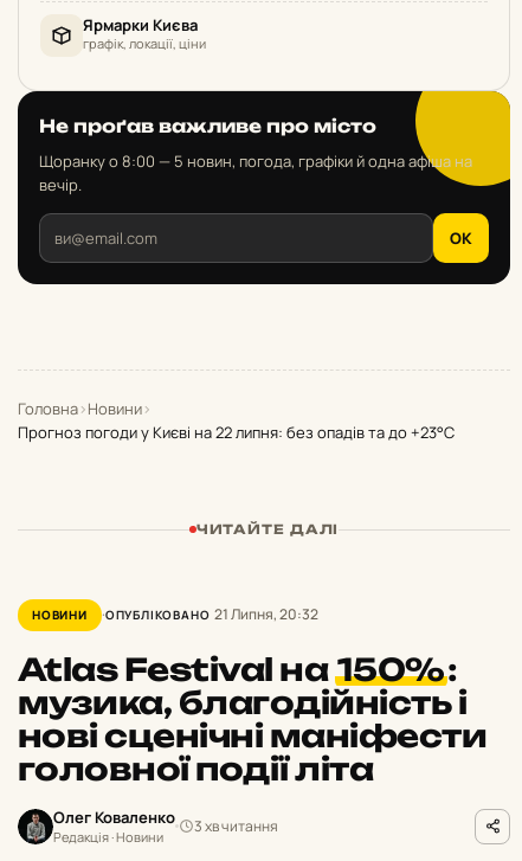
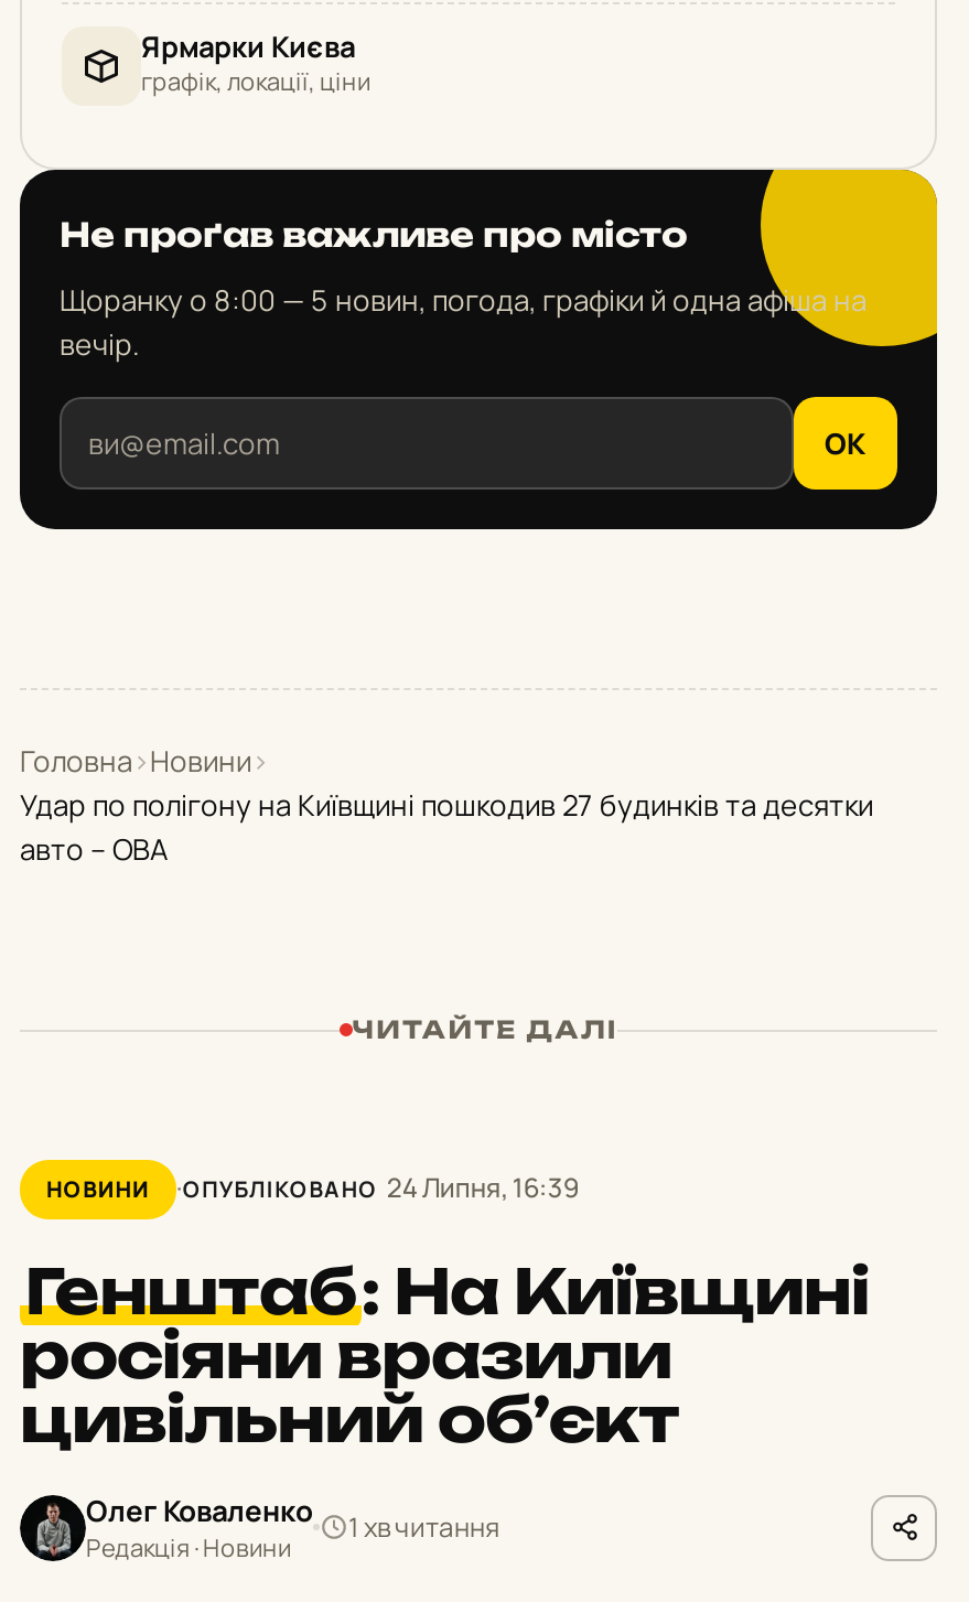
- Прогноз погоди у Києві на 22 липня: без опадів та до +23°С
+ Удар по полігону на Київщині пошкодив 27 будинків та десятки
+ авто – ОВА

moved down: ЧИТАЙТЕ ДАЛІ

moved down: НОВИНИ

- ОПУБЛІКОВАНО 21 Липня, 20:32
+ ОПУБЛІКОВАНО 24 Липня, 16:39

- Atlas Festival на 150% :
- музика, благодійність і
- нові сценічні маніфести
- головної події літа
+ Генштаб : На Київщині
+ росіяни вразили
+ цивільний об’єкт

- Олег Коваленко 3 хв читання
+ Олег Коваленко 1 хв читання
